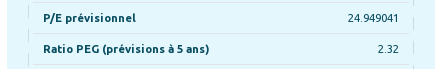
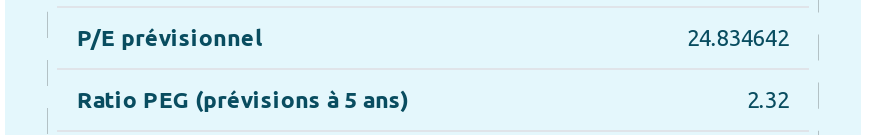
- 24.949041
+ 24.834642
